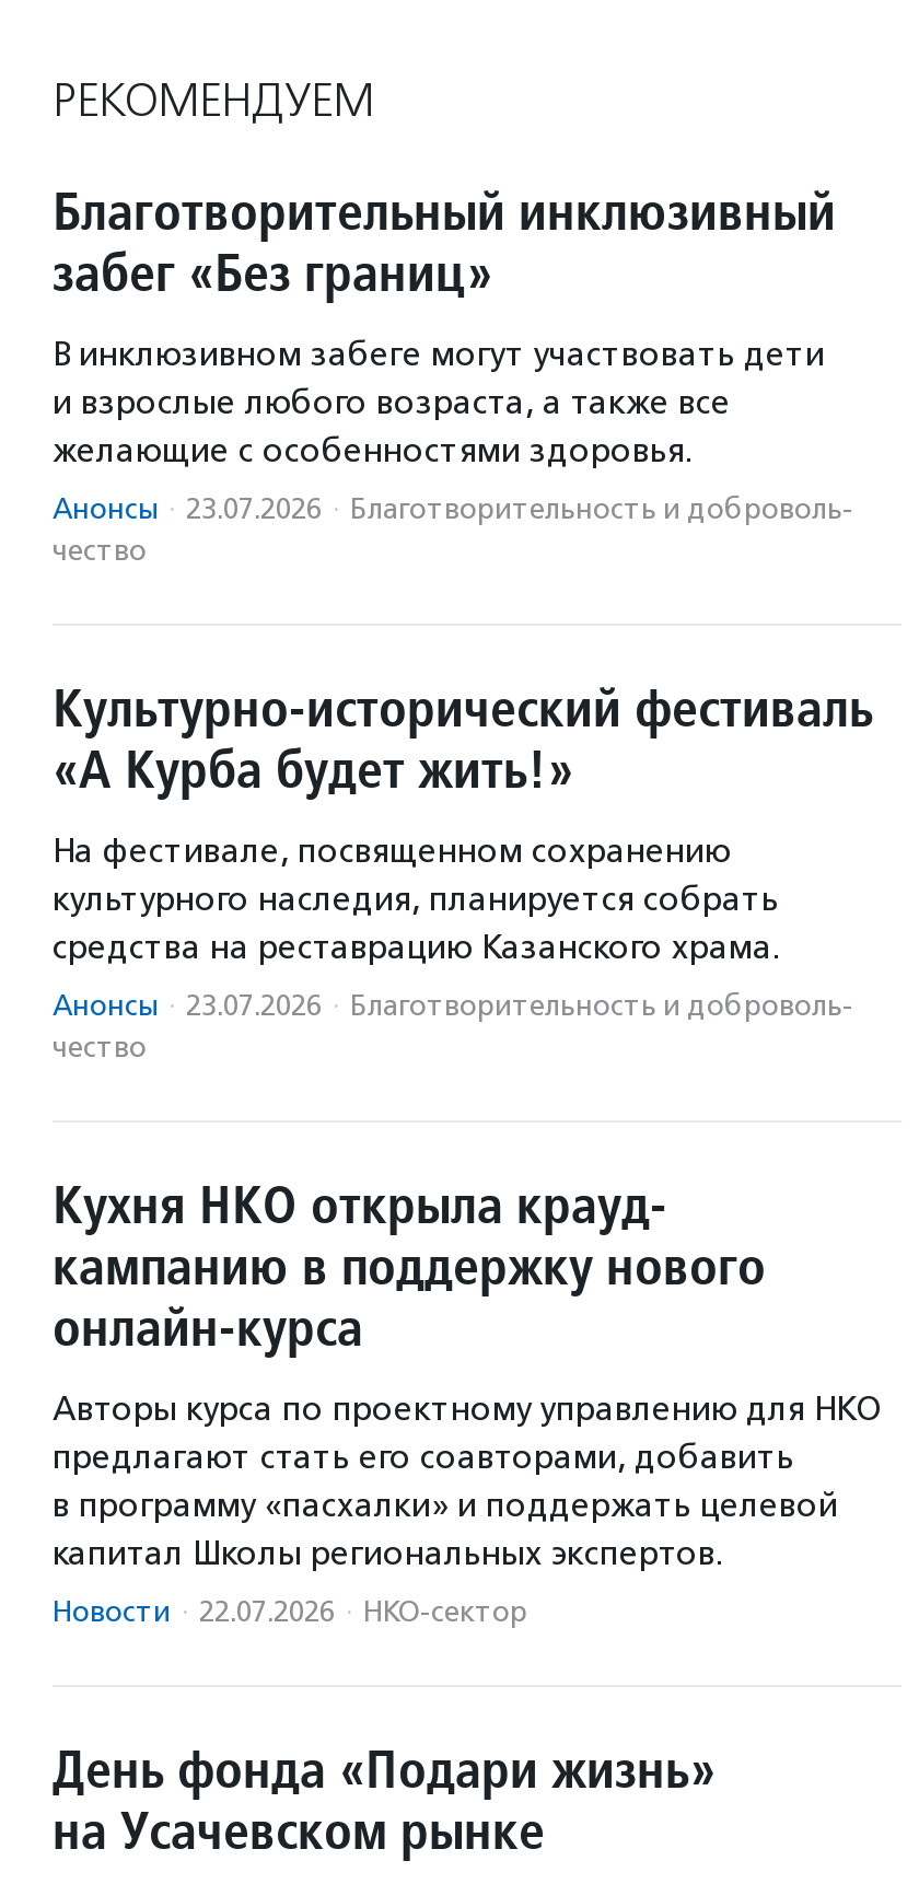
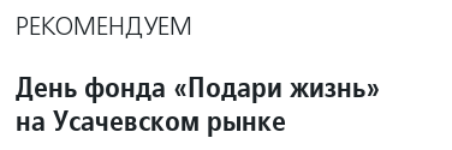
- Благотворительный инклюзивный
- забег «Без границ»
- В инклюзивном забеге могут участвовать дети
- и взрослые любого возраста, а также все
- желающие с особенностями здоровья.
- Анонсы · 23.07.2026 · Благотворительность и доброволь
- чество
- Культурно-исторический фестиваль
- «А Курба будет жить!»
- На фестивале, посвященном сохранению
- культурного наследия, планируется собрать
- средства на реставрацию Казанского храма.
- Анонсы · 23.07.2026 · Благотворительность и доброволь
- чество
- Кухня НКО открыла крауд-
- кампанию в поддержку нового
- онлайн-курса
- Авторы курса по проектному управлению для НКО
- предлагают стать его соавторами, добавить
- в программу «пасхалки» и поддержать целевой
- капитал Школы региональных экспертов.
- Новости · 22.07.2026 · НКО-сектор
